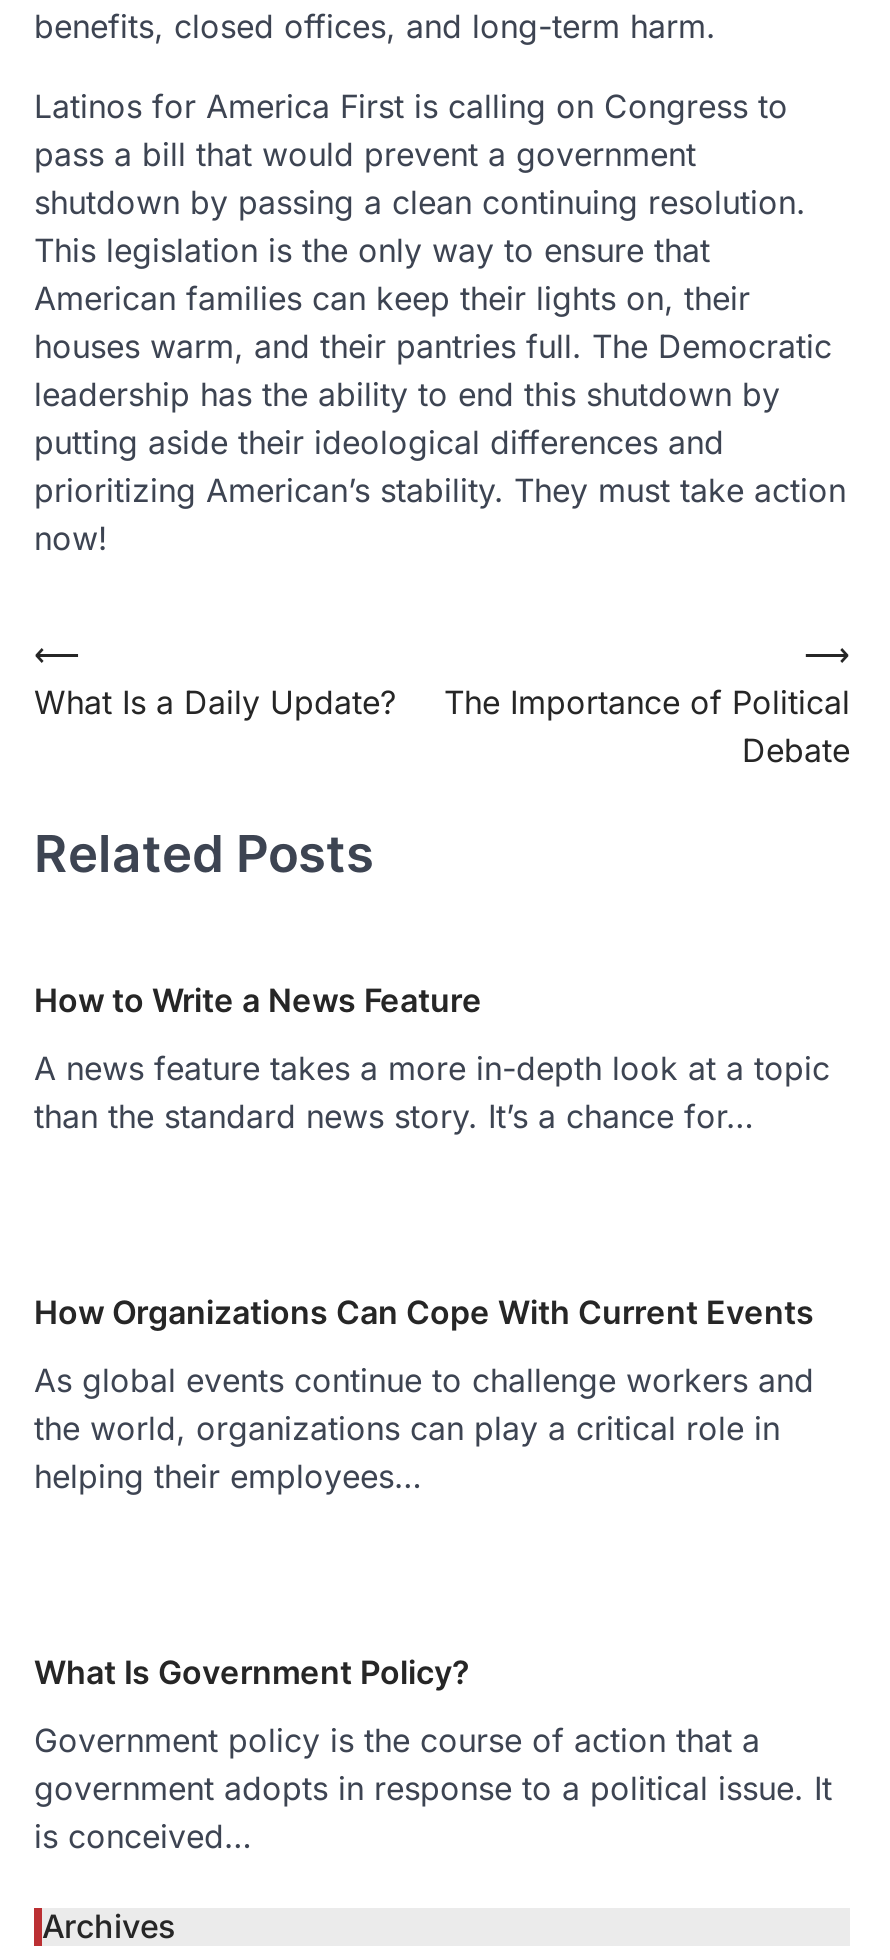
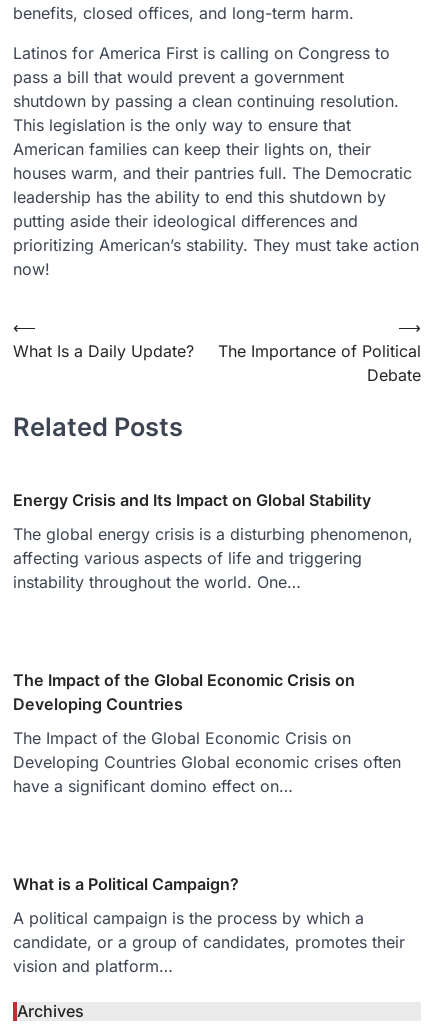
- How to Write a News Feature
+ Energy Crisis and Its Impact on Global Stability

- A news feature takes a more in-depth look at a topic
- than the standard news story. It’s a chance for…
+ The global energy crisis is a disturbing phenomenon,
+ affecting various aspects of life and triggering
+ instability throughout the world. One…

- How Organizations Can Cope With Current Events
+ The Impact of the Global Economic Crisis on
+ Developing Countries

- As global events continue to challenge workers and
- the world, organizations can play a critical role in
- helping their employees…
+ The Impact of the Global Economic Crisis on
+ Developing Countries Global economic crises often
+ have a significant domino effect on…

- What Is Government Policy?
+ What is a Political Campaign?

- Government policy is the course of action that a
- government adopts in response to a political issue. It
- is conceived…
+ A political campaign is the process by which a
+ candidate, or a group of candidates, promotes their
+ vision and platform…
